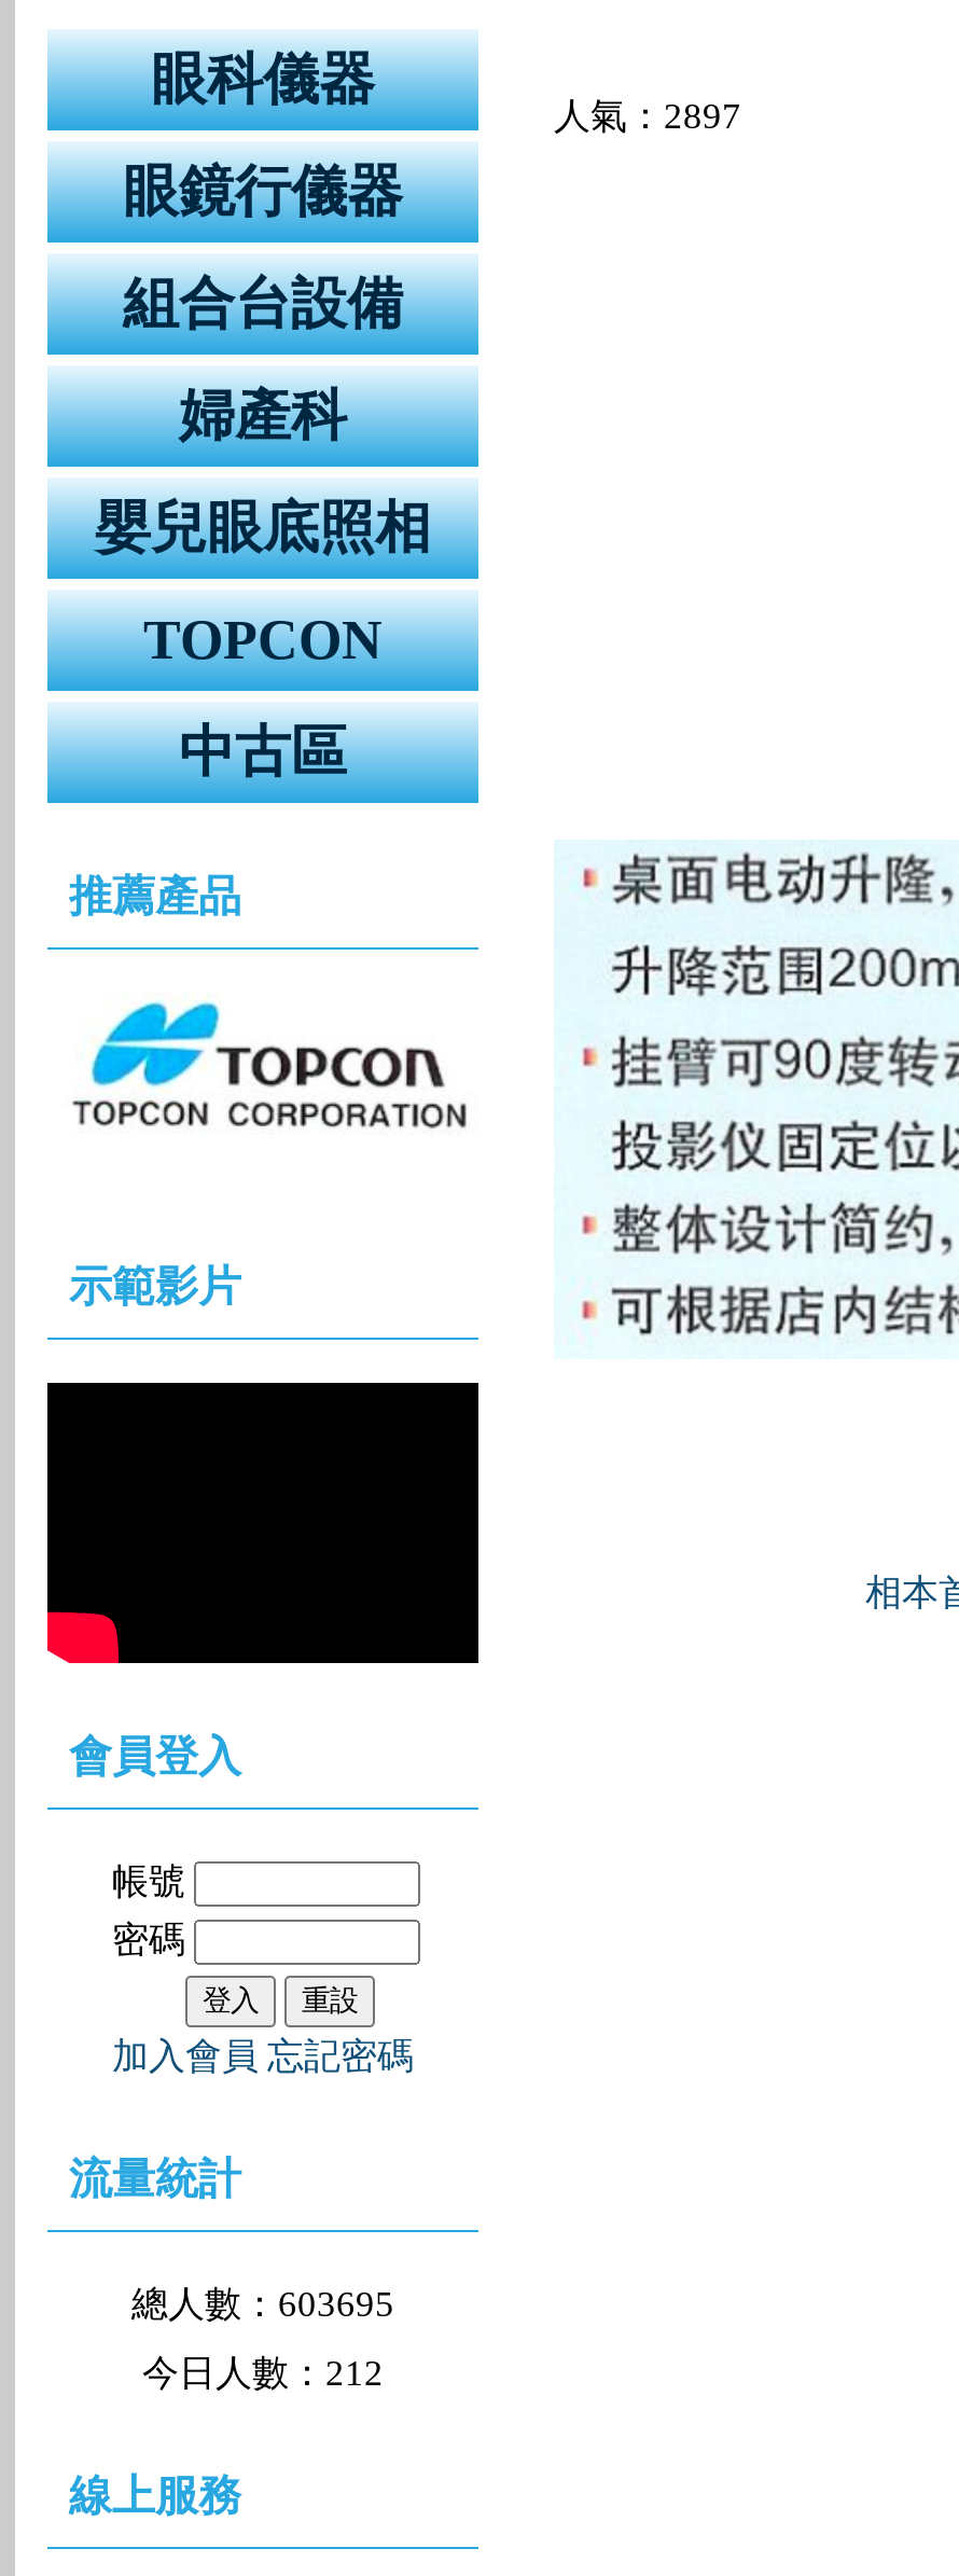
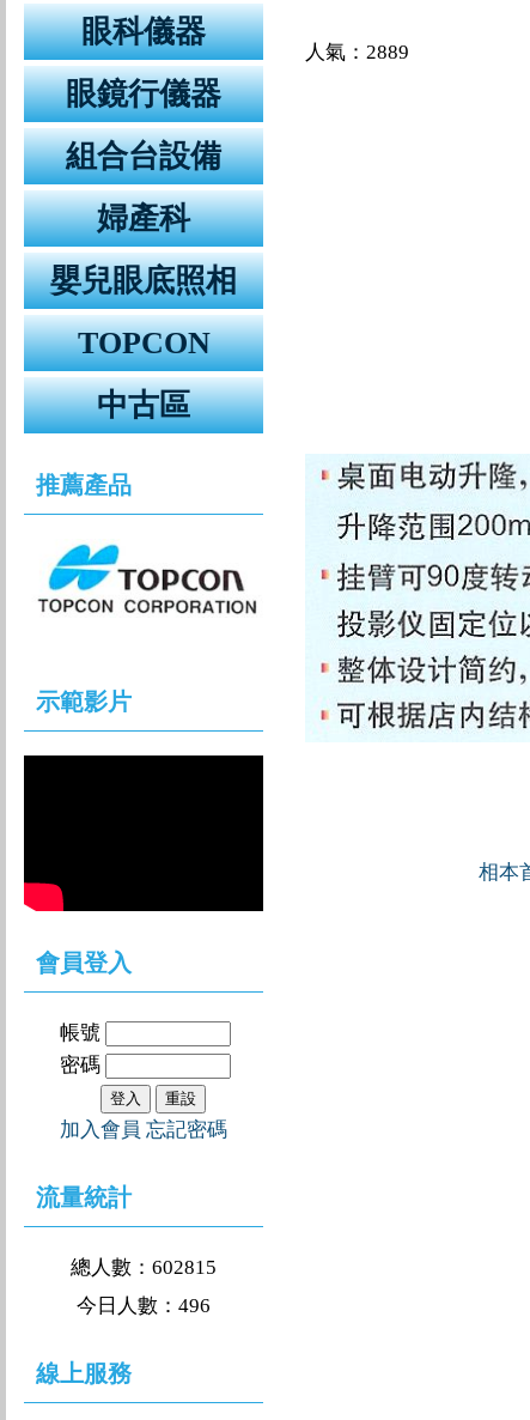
- 人氣：2897
+ 人氣：2889

- 總人數：603695
+ 總人數：602815

- 今日人數：212
+ 今日人數：496
